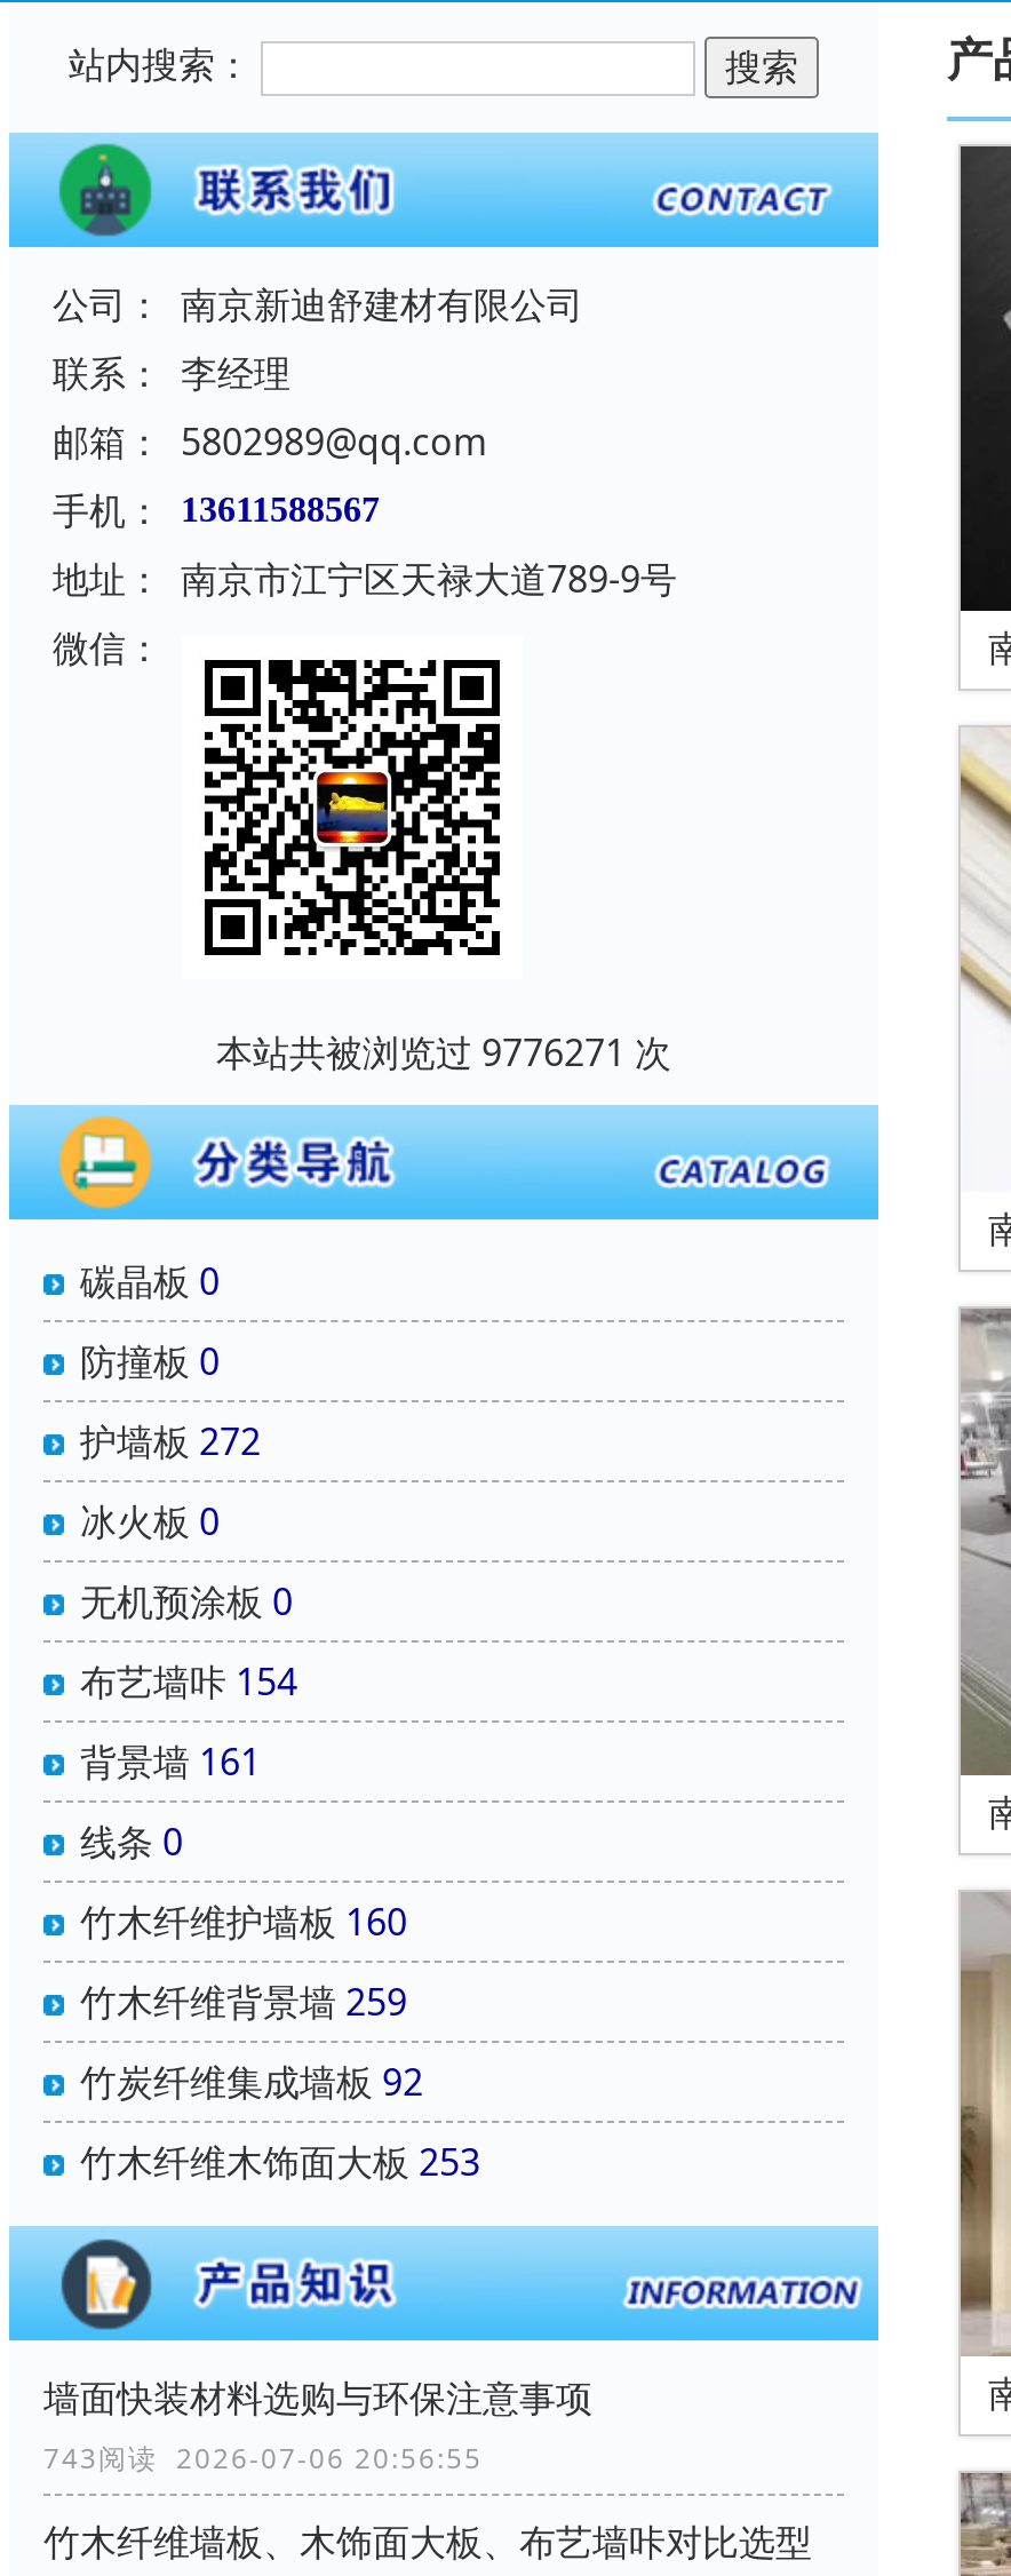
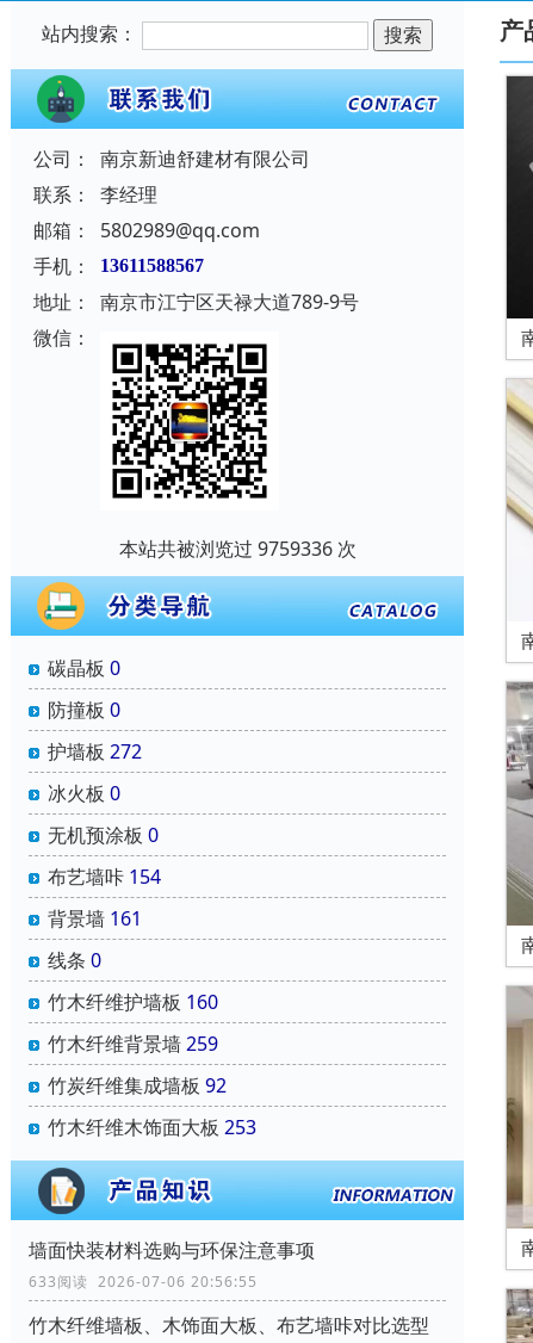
- 本站共被浏览过 9776271 次
+ 本站共被浏览过 9759336 次

- 743阅读 2026-07-06 20:56:55
+ 633阅读 2026-07-06 20:56:55
